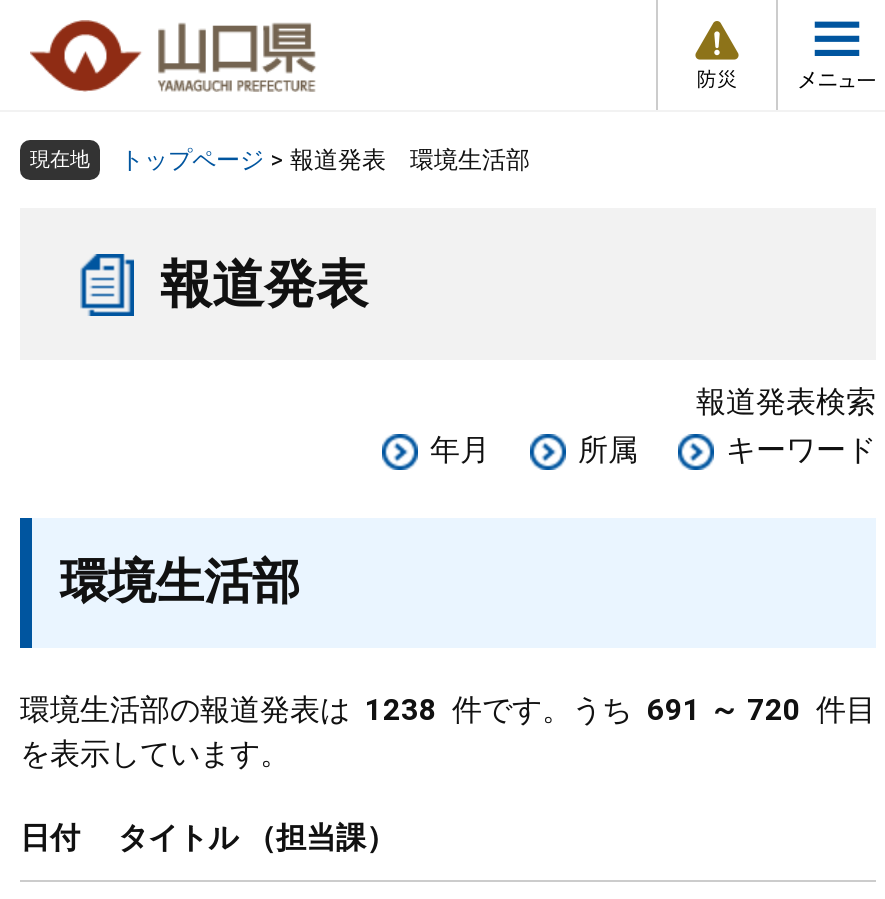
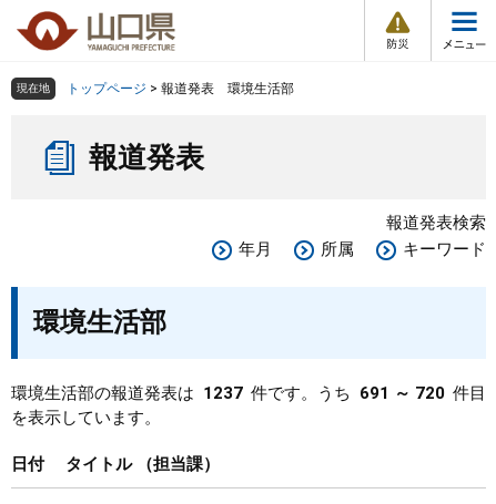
- 環境生活部の報道発表は 1238 件です。うち 691 ～ 720 件目
+ 環境生活部の報道発表は 1237 件です。うち 691 ～ 720 件目
